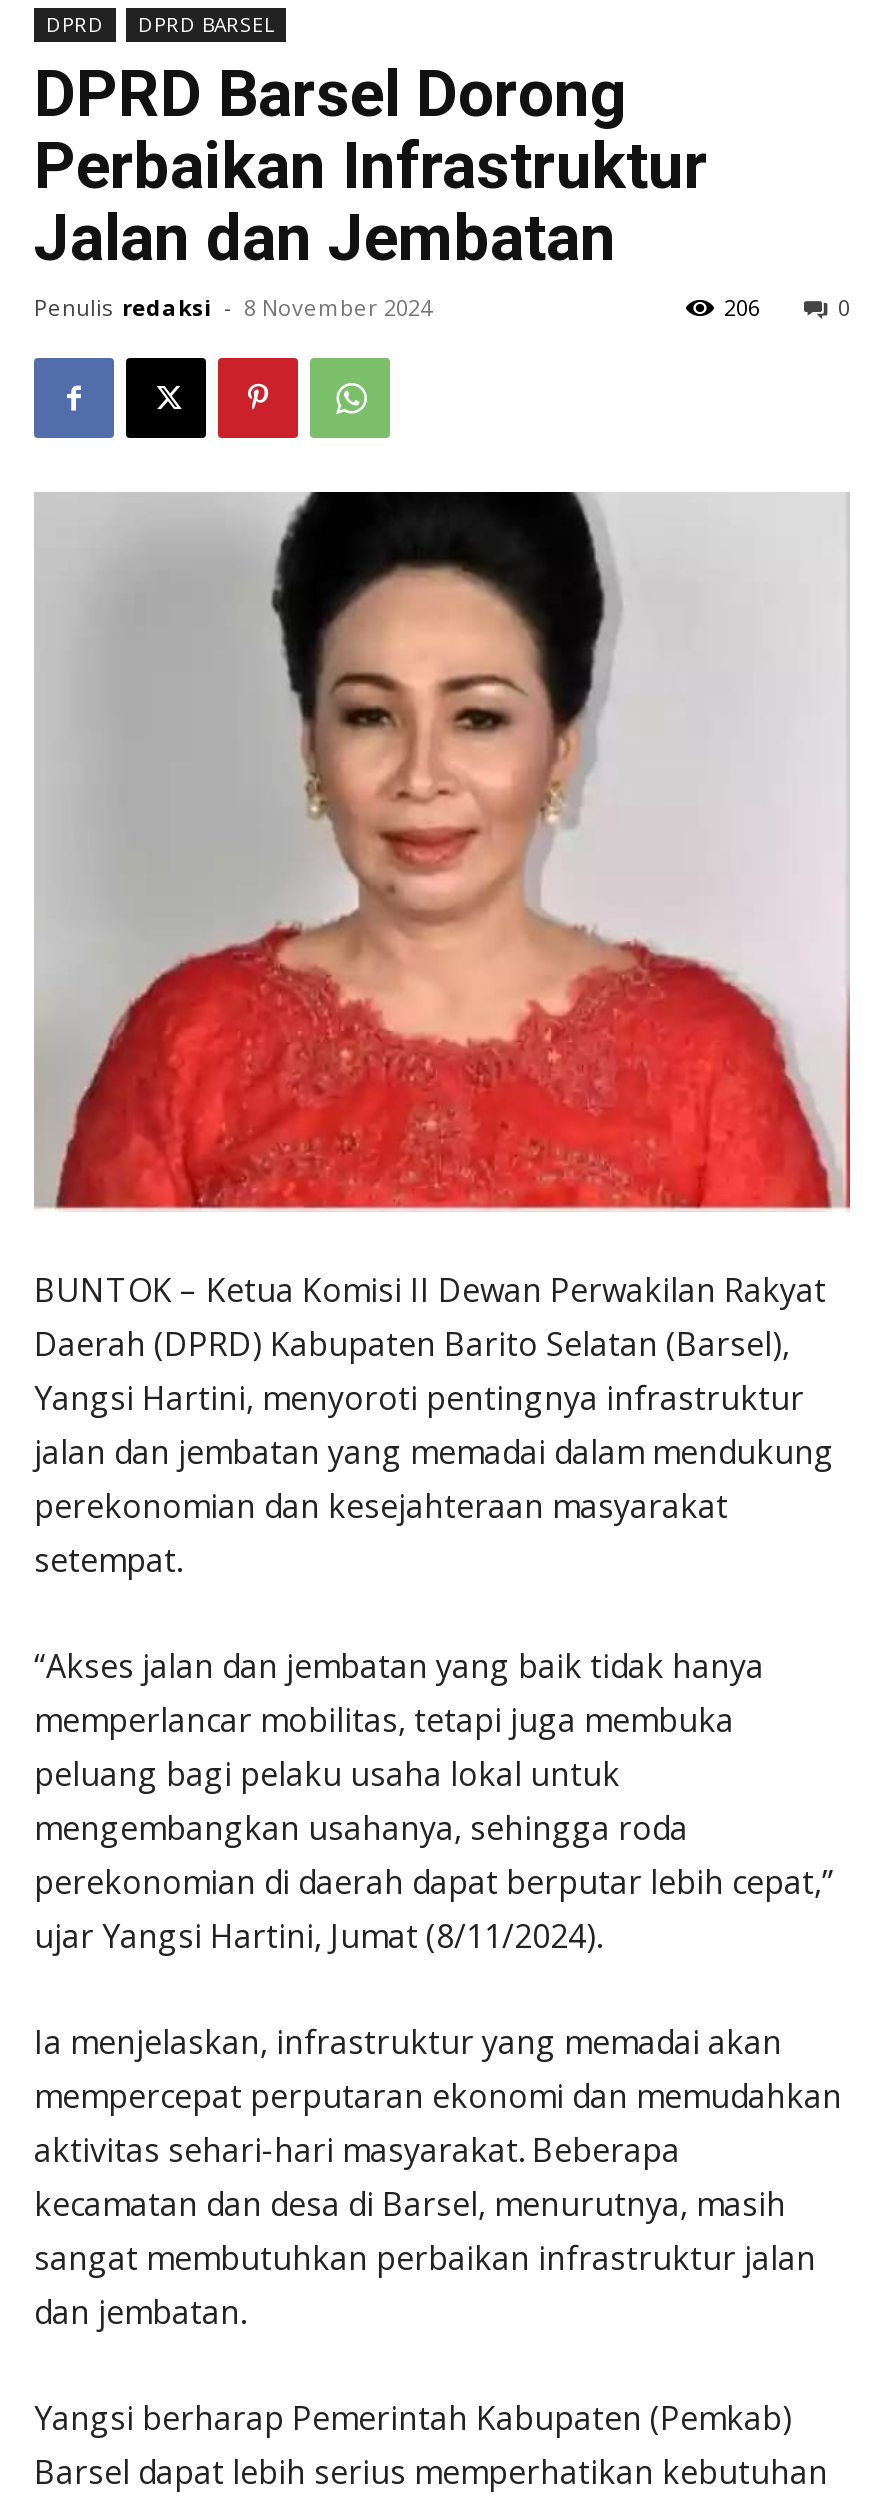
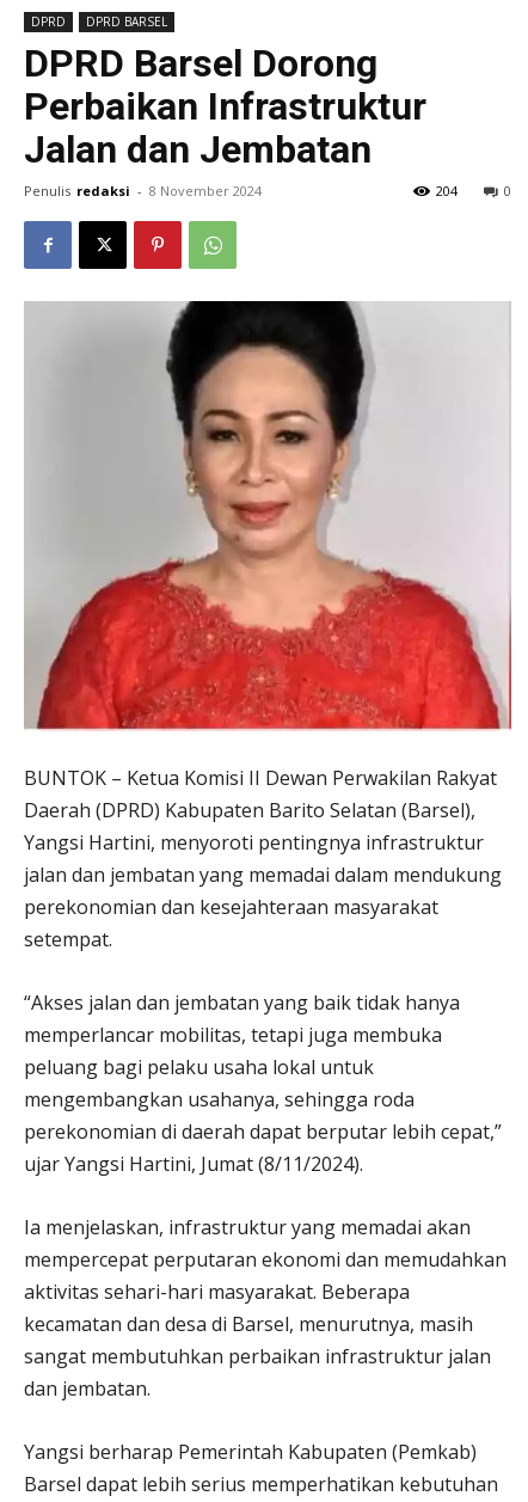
- 206
+ 204
